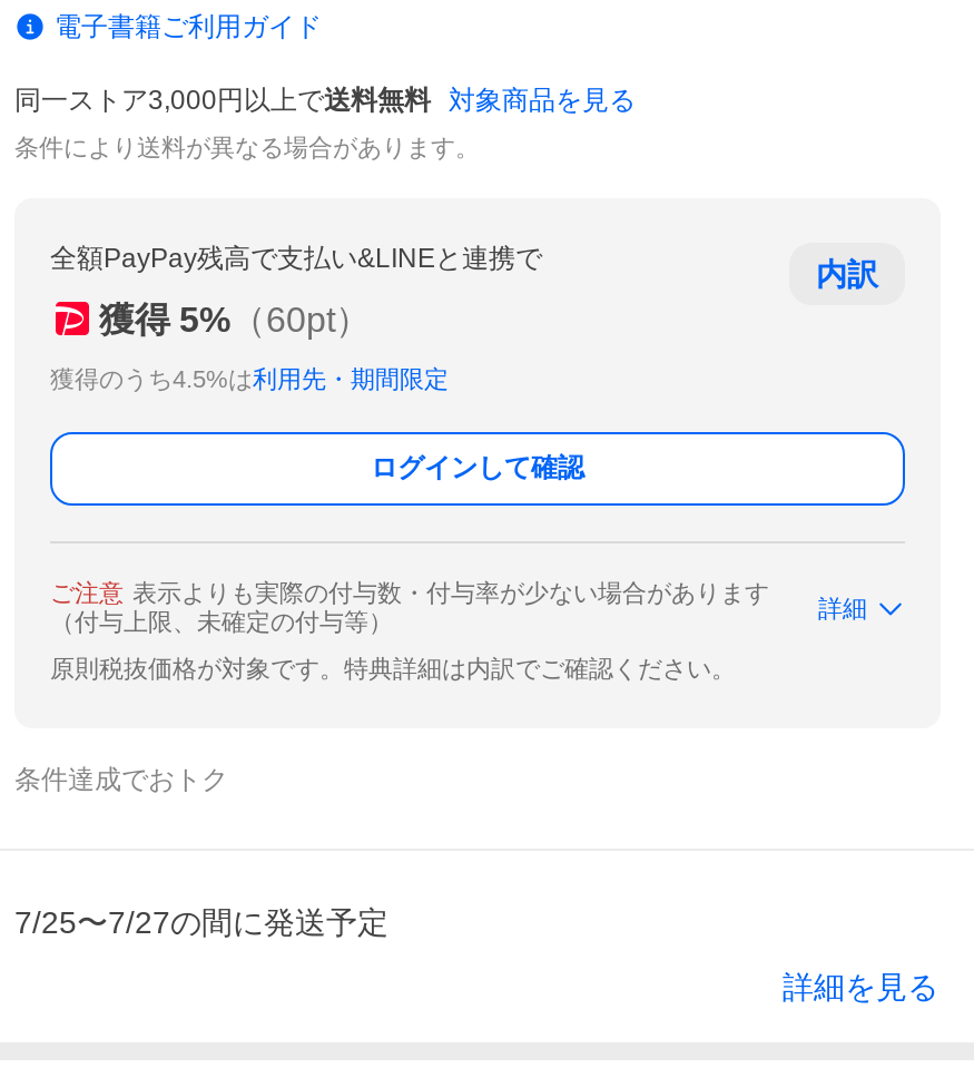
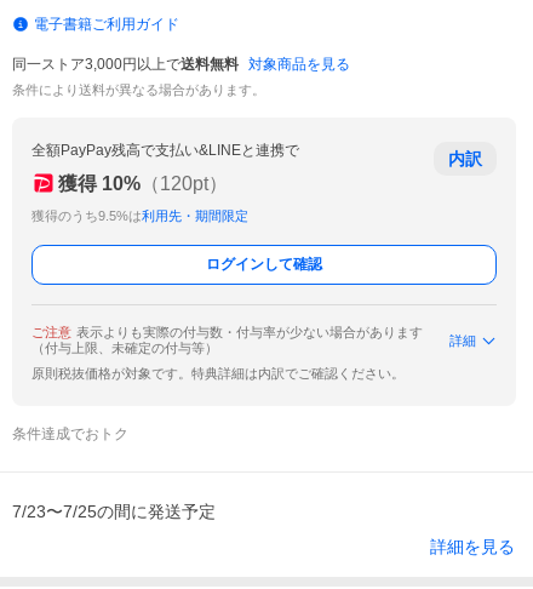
- 獲得 5%（60pt）
+ 獲得 10%（120pt）

- 獲得のうち4.5%は利用先・期間限定
+ 獲得のうち9.5%は利用先・期間限定

- 7/25〜7/27の間に発送予定
+ 7/23〜7/25の間に発送予定
